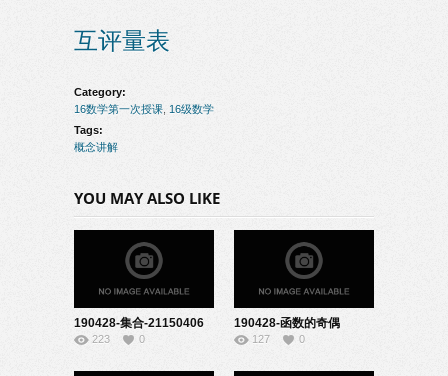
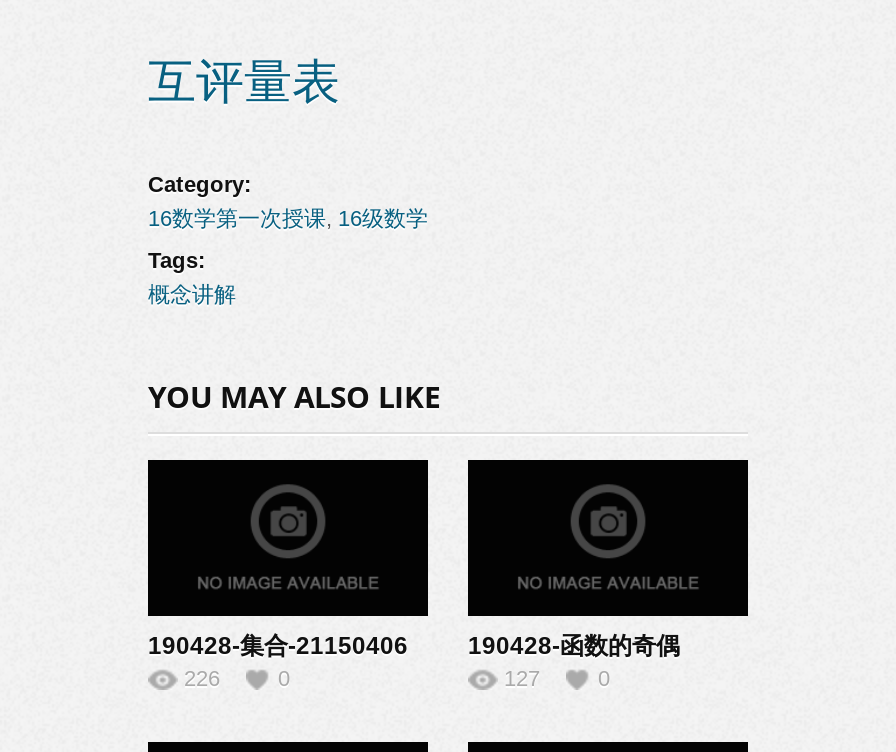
- 223
+ 226
